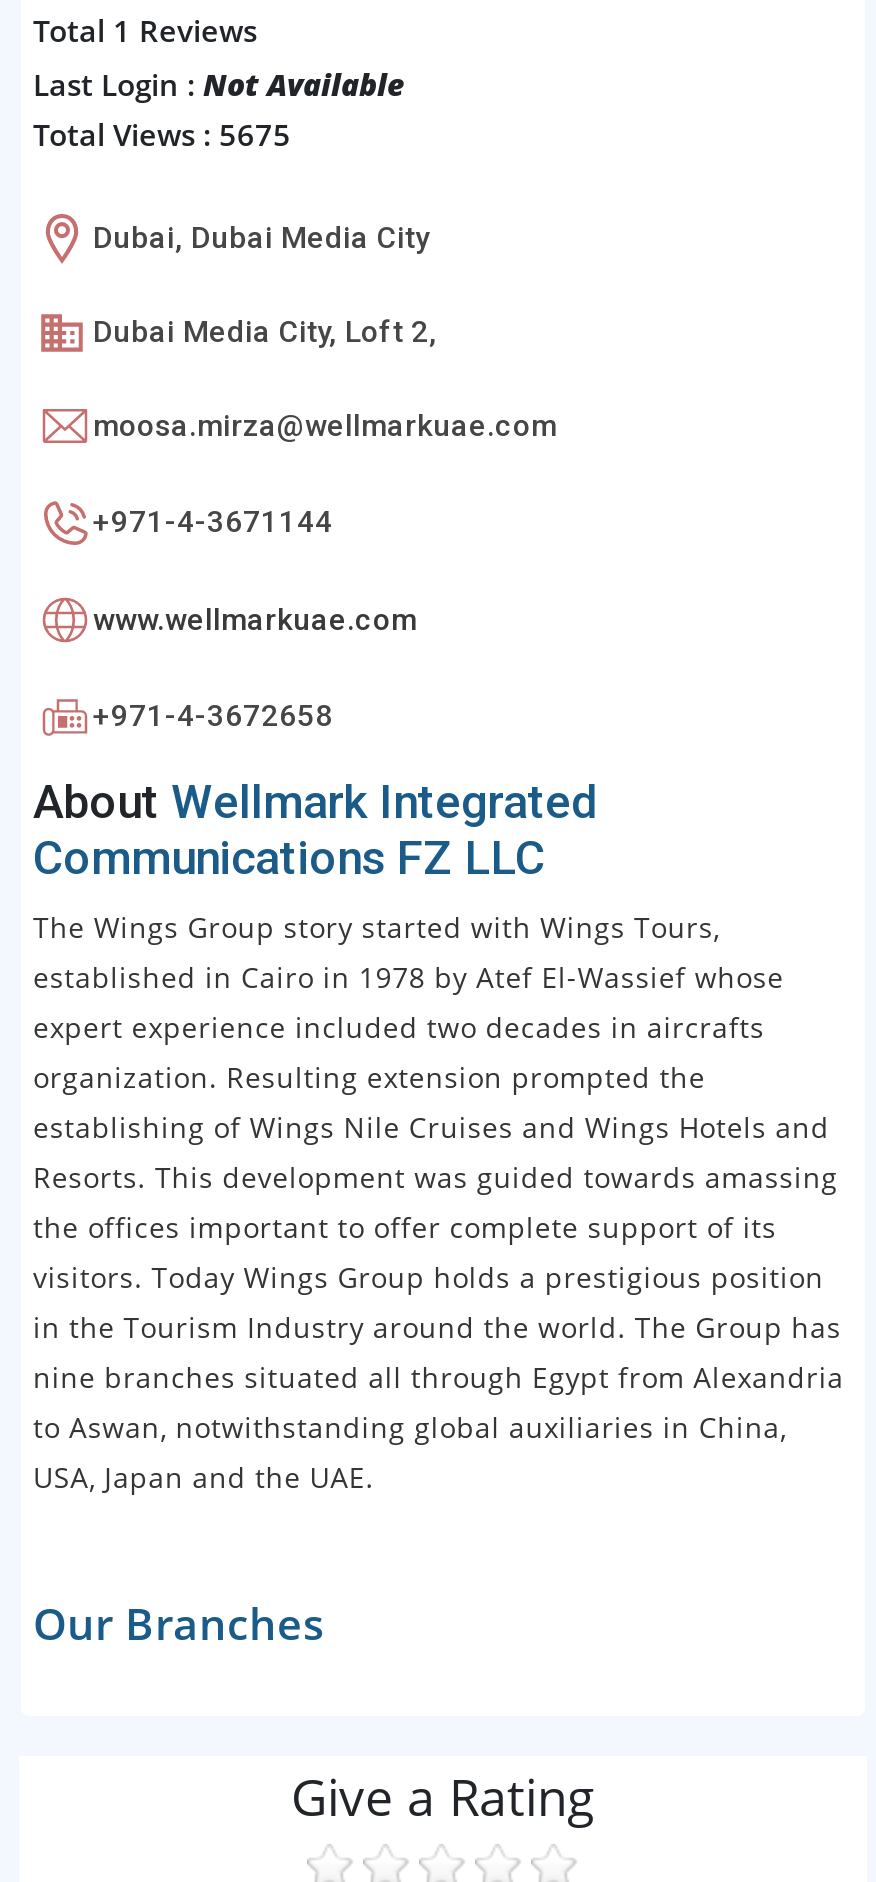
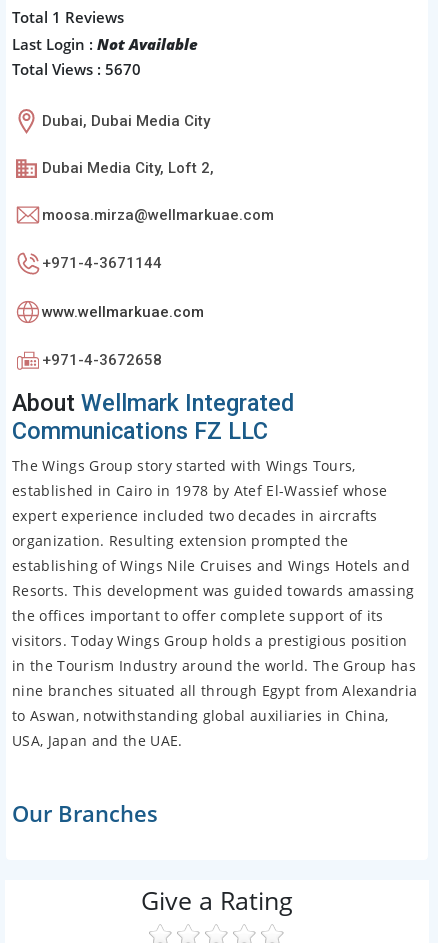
- Total Views : 5675
+ Total Views : 5670
